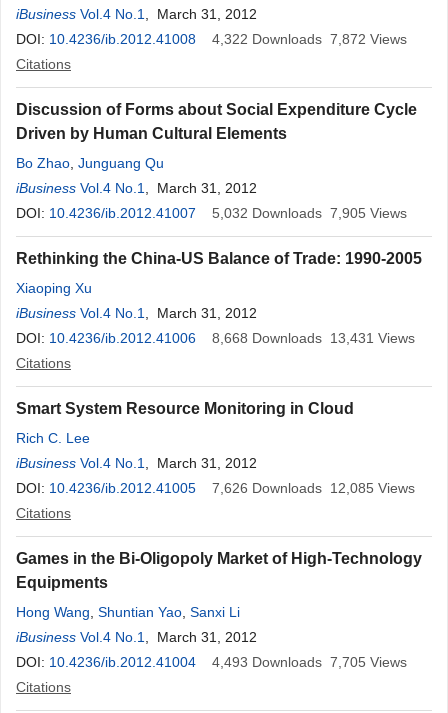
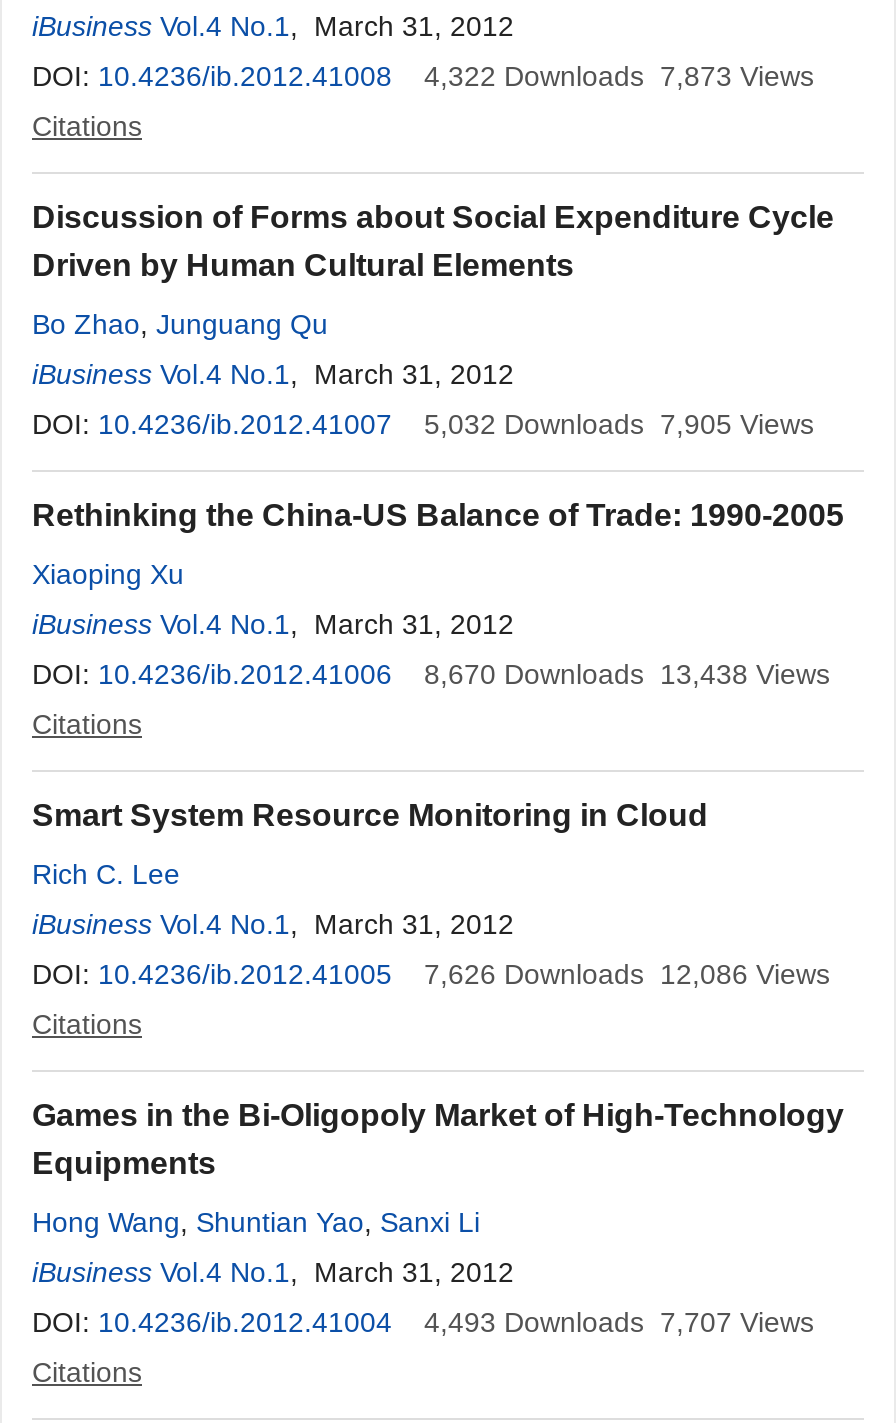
- 4,322 Downloads 7,872 Views
+ 4,322 Downloads 7,873 Views

- 8,668 Downloads 13,431 Views
+ 8,670 Downloads 13,438 Views

- 7,626 Downloads 12,085 Views
+ 7,626 Downloads 12,086 Views

- 4,493 Downloads 7,705 Views
+ 4,493 Downloads 7,707 Views
